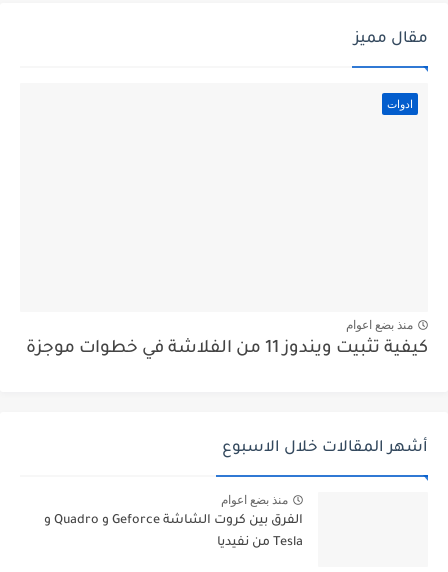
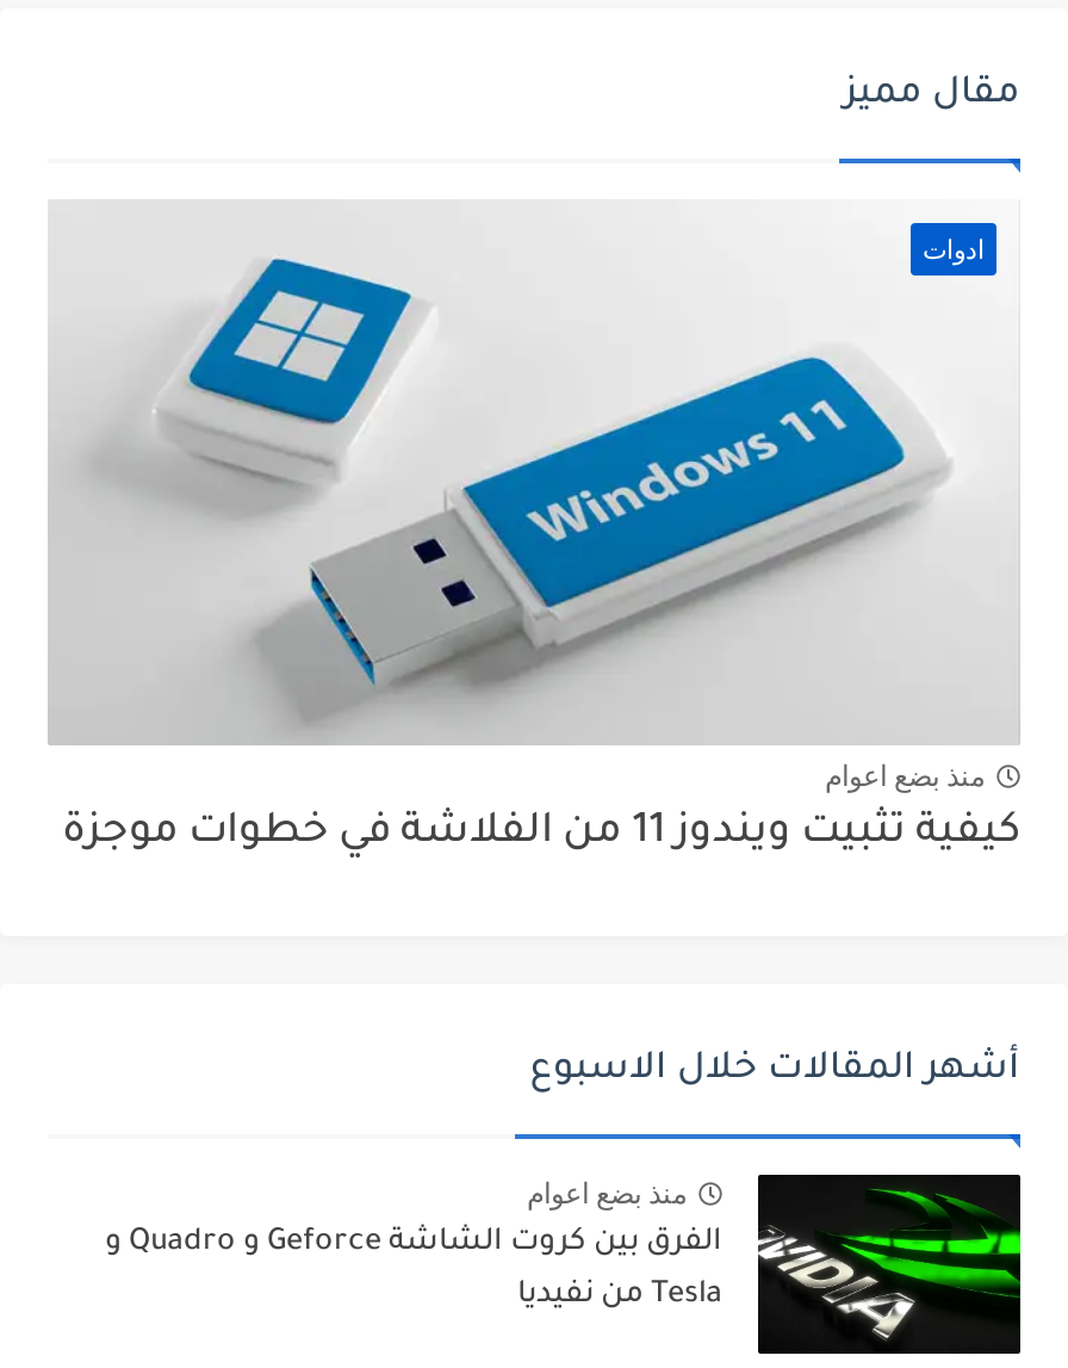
+ [image]

+ [image]
